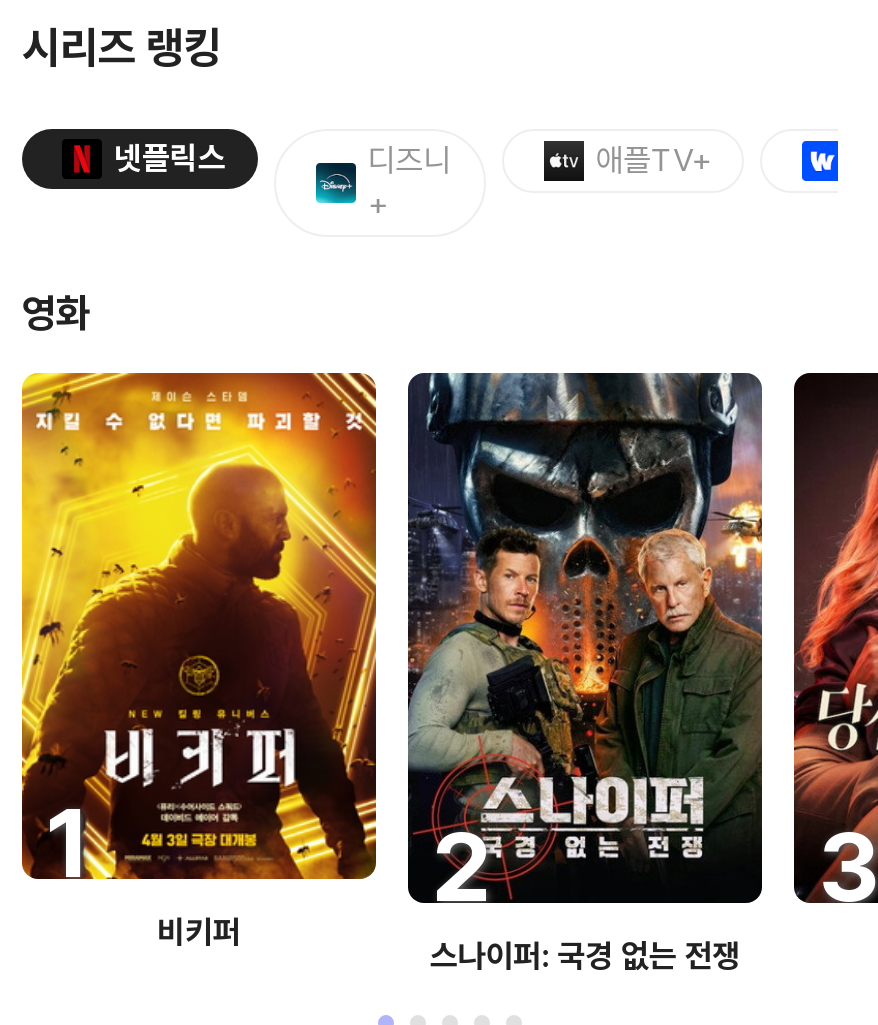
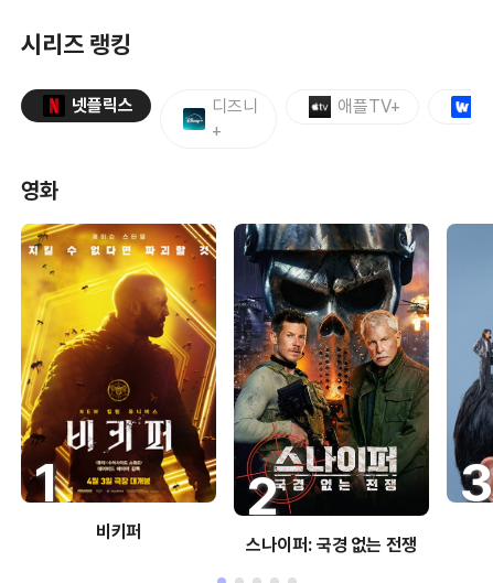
- [image]
+ [image]
